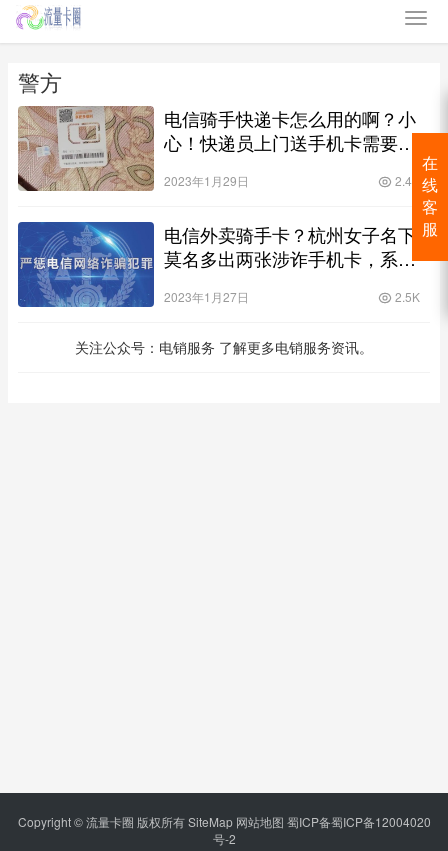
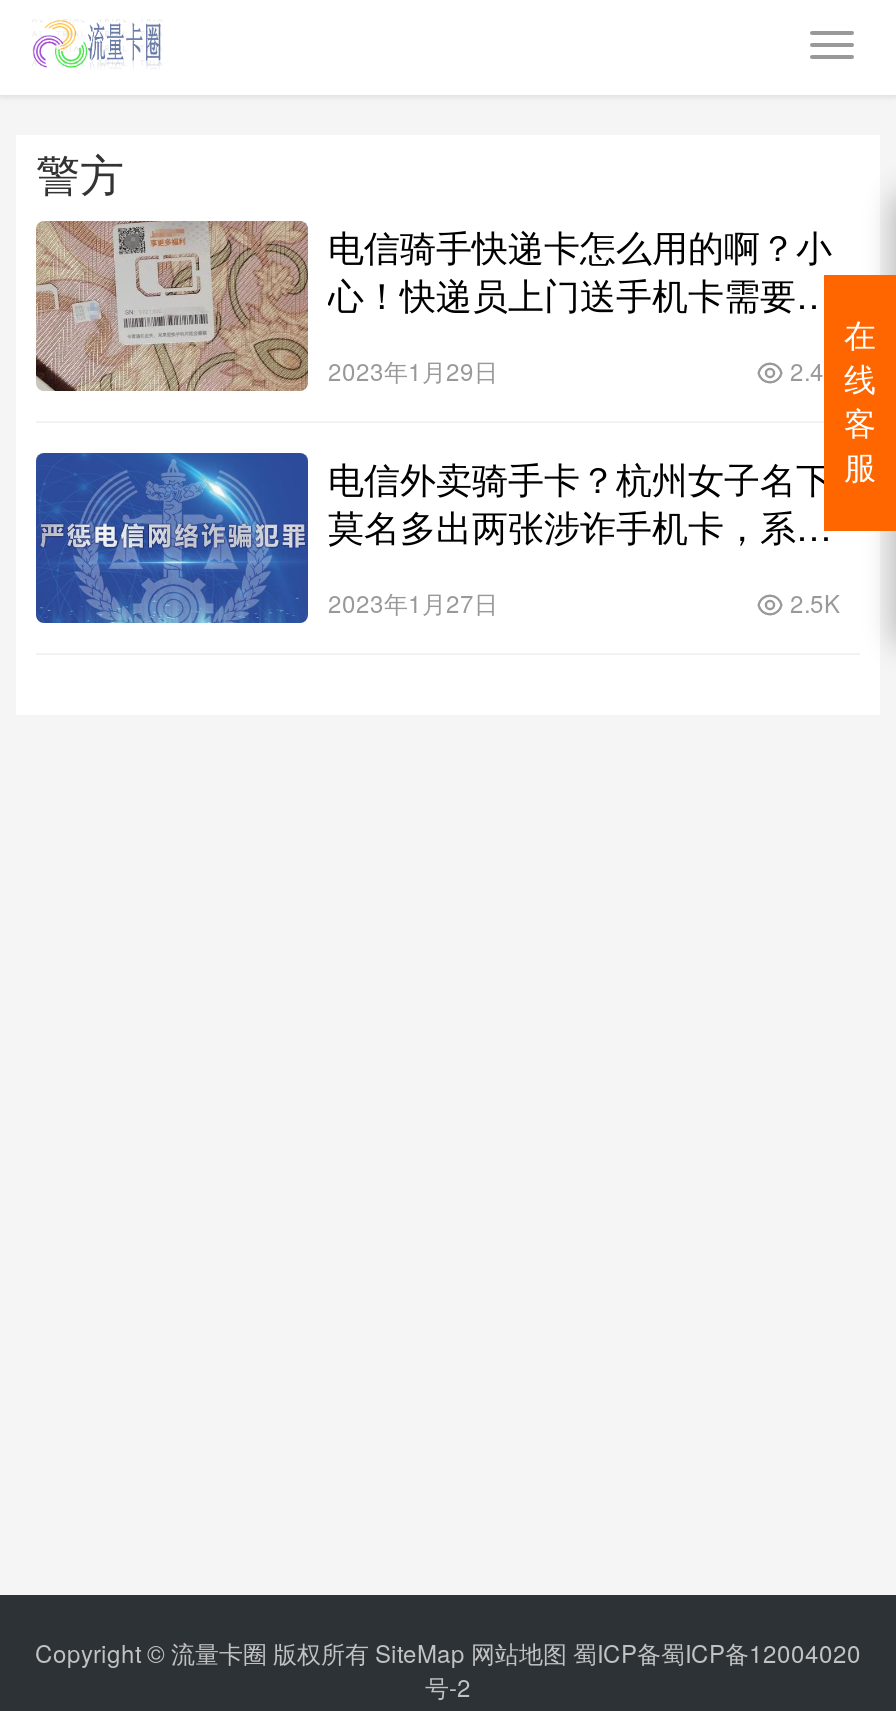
- 关注公众号：电销服务 了解更多电销服务资讯。
